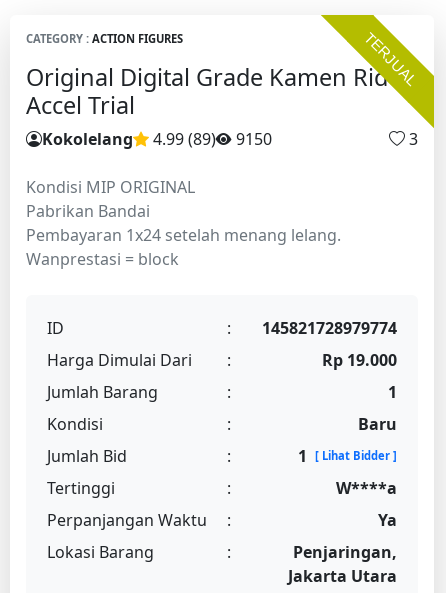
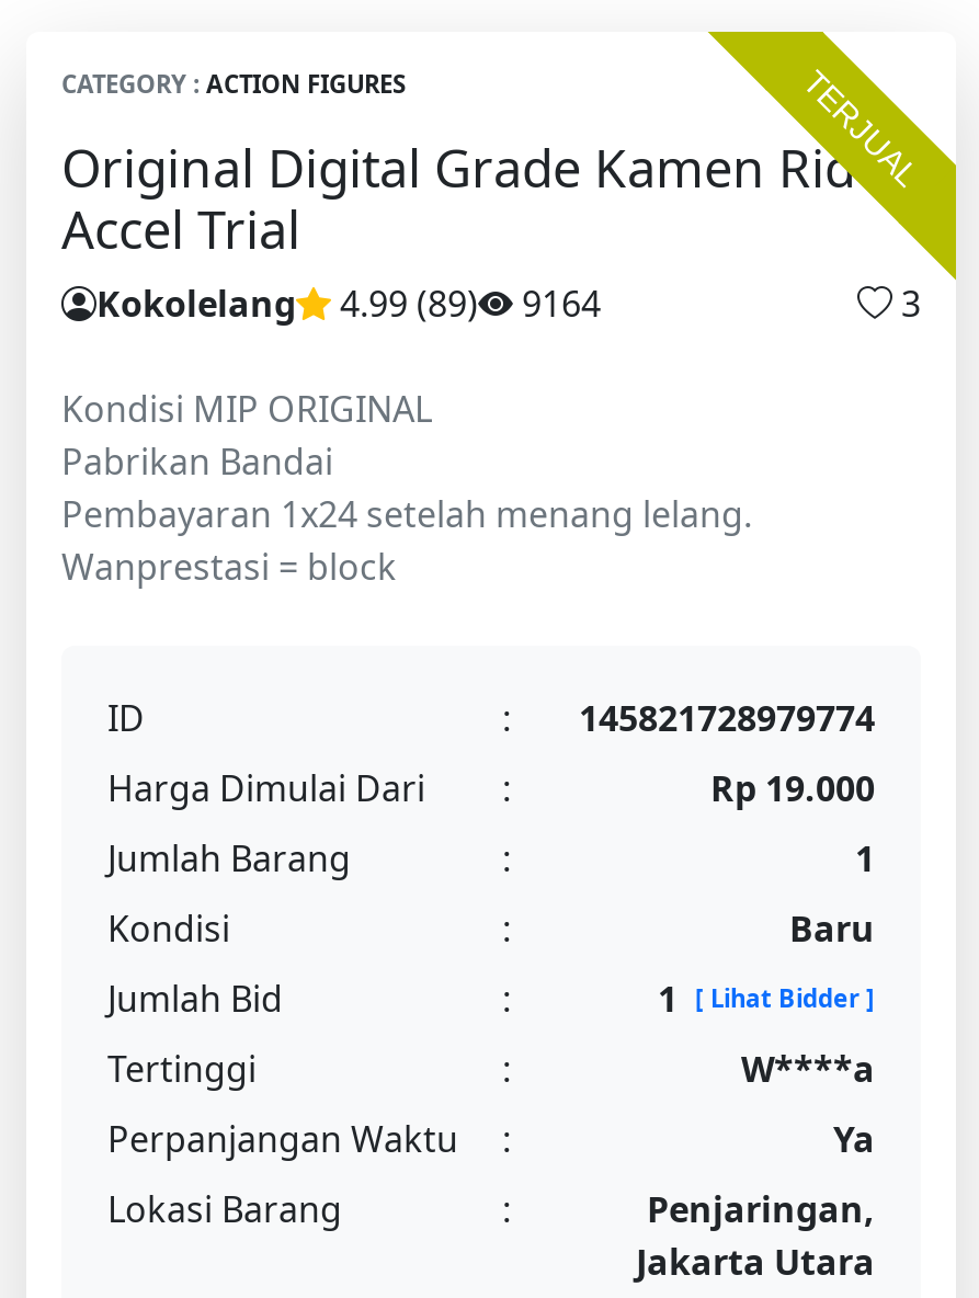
- Kokolelang 4.99 (89) 9150
+ Kokolelang 4.99 (89) 9164
